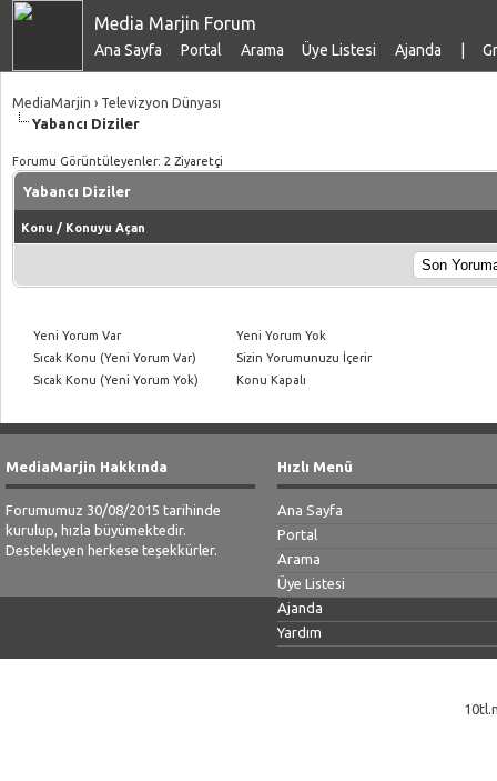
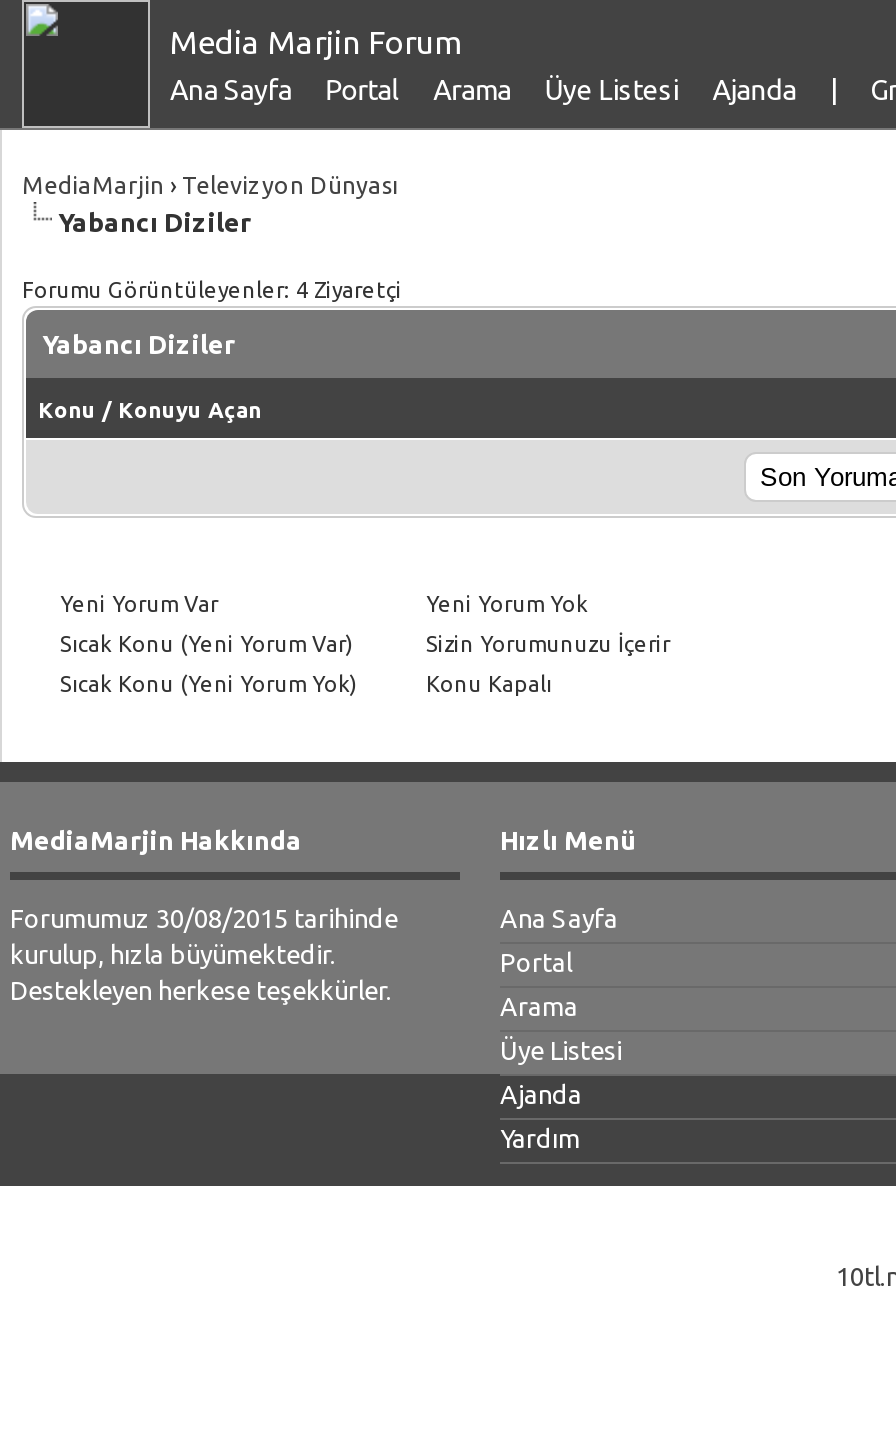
- Forumu Görüntüleyenler: 2 Ziyaretçi
+ Forumu Görüntüleyenler: 4 Ziyaretçi
